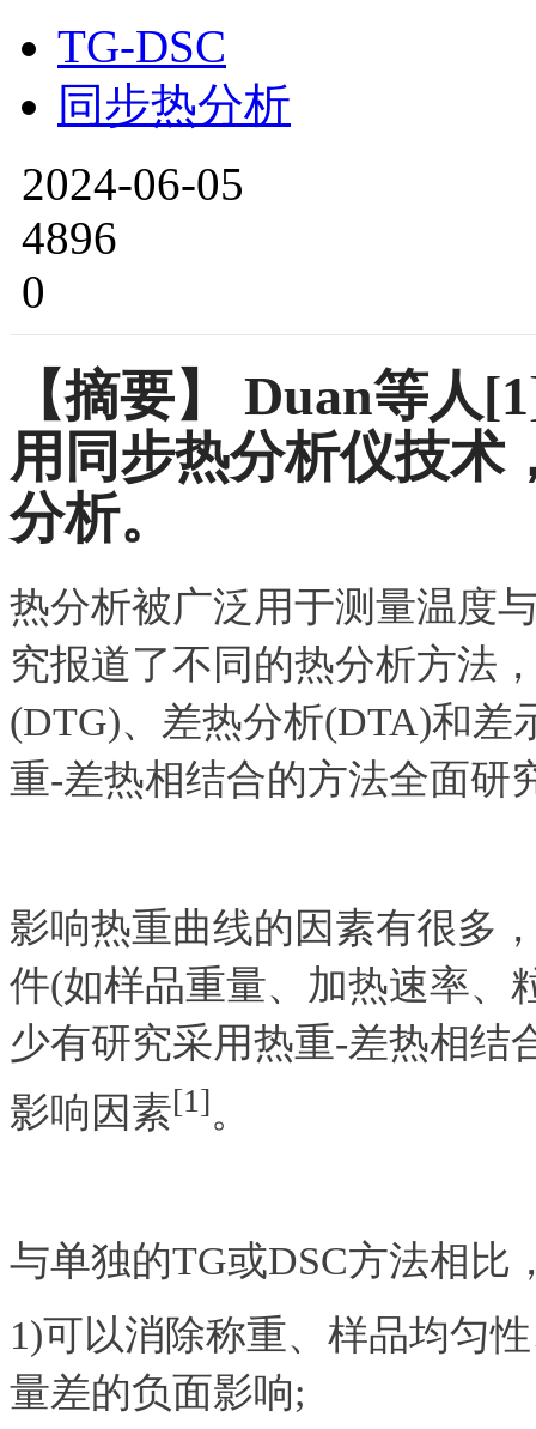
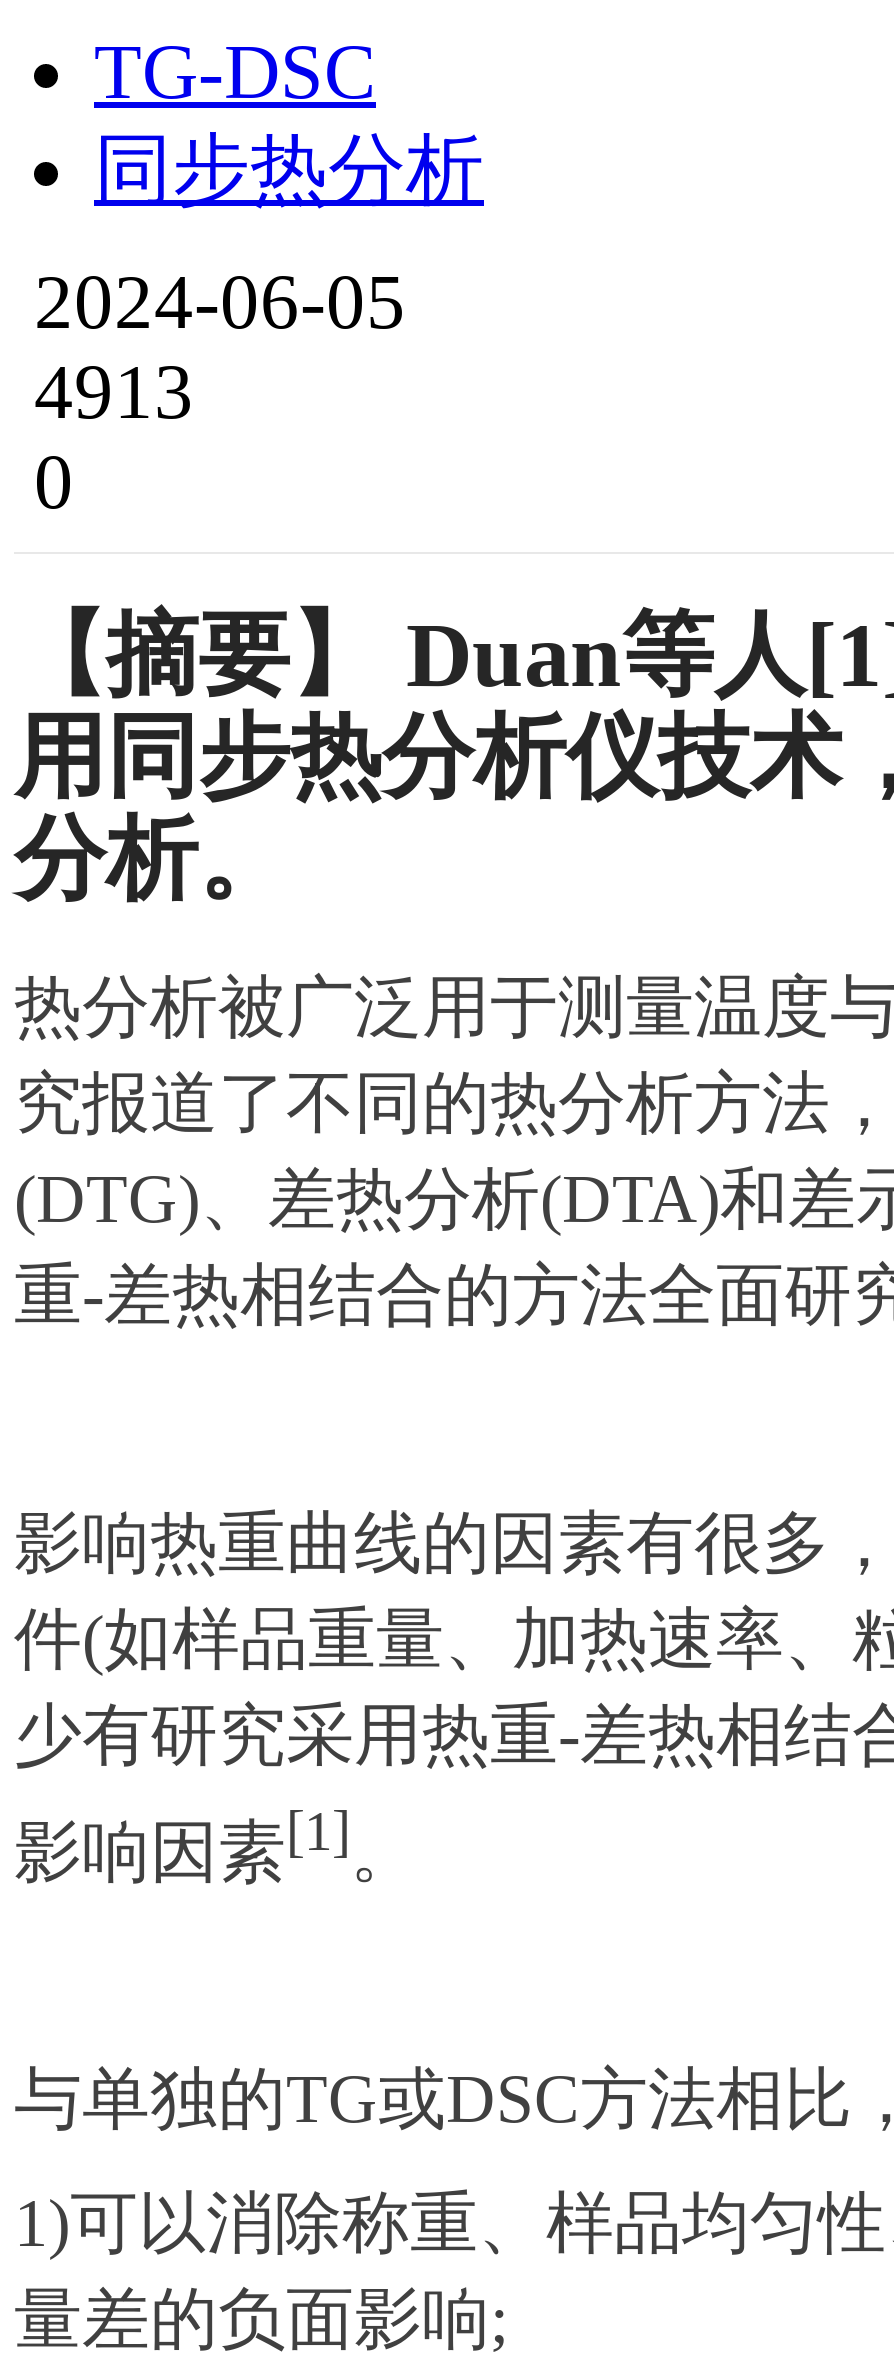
- 4896
+ 4913
